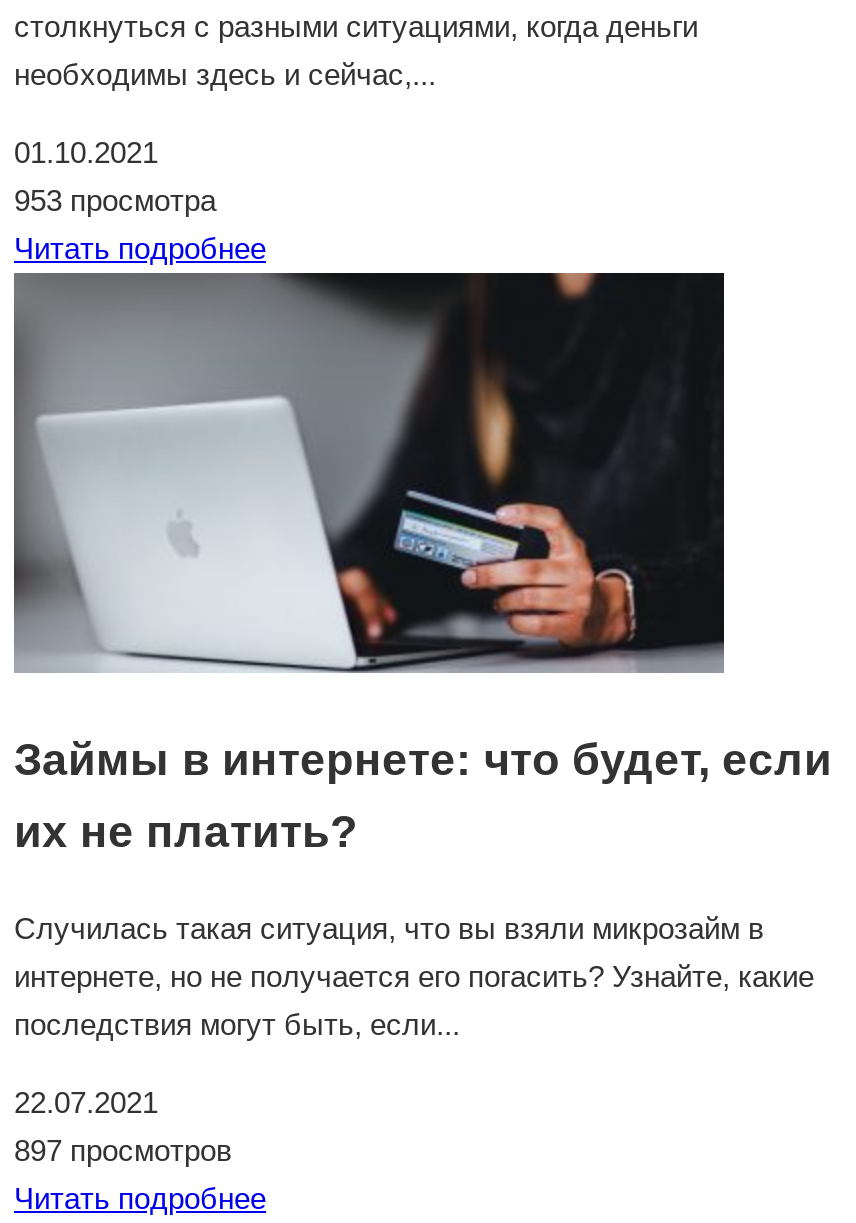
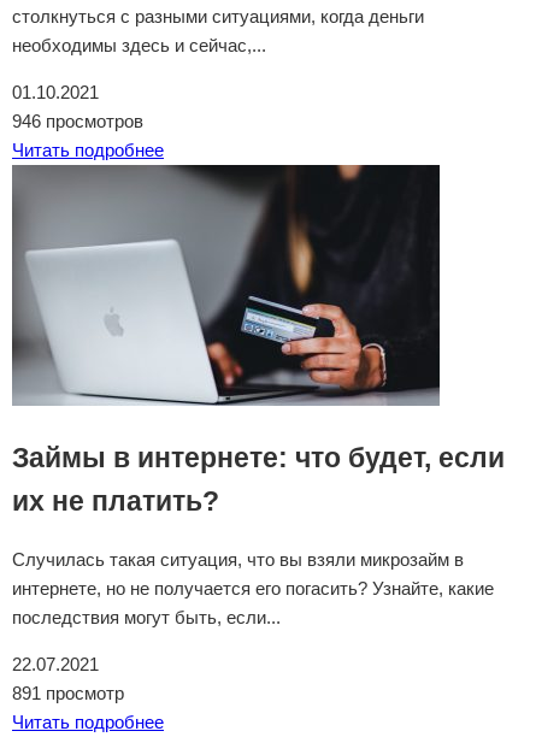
- 953 просмотра
+ 946 просмотров

- 897 просмотров
+ 891 просмотр
